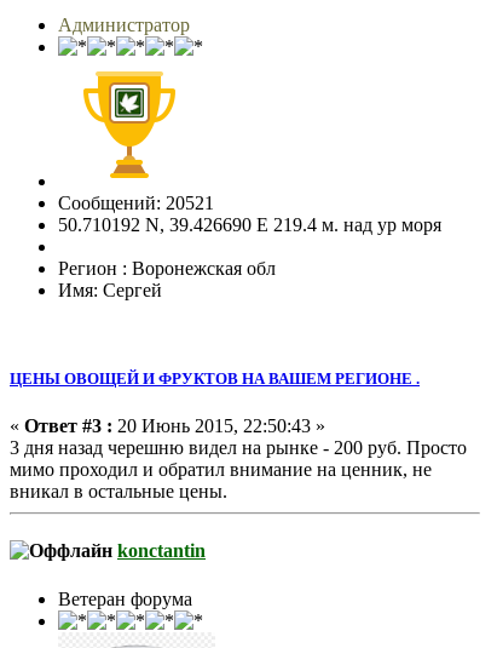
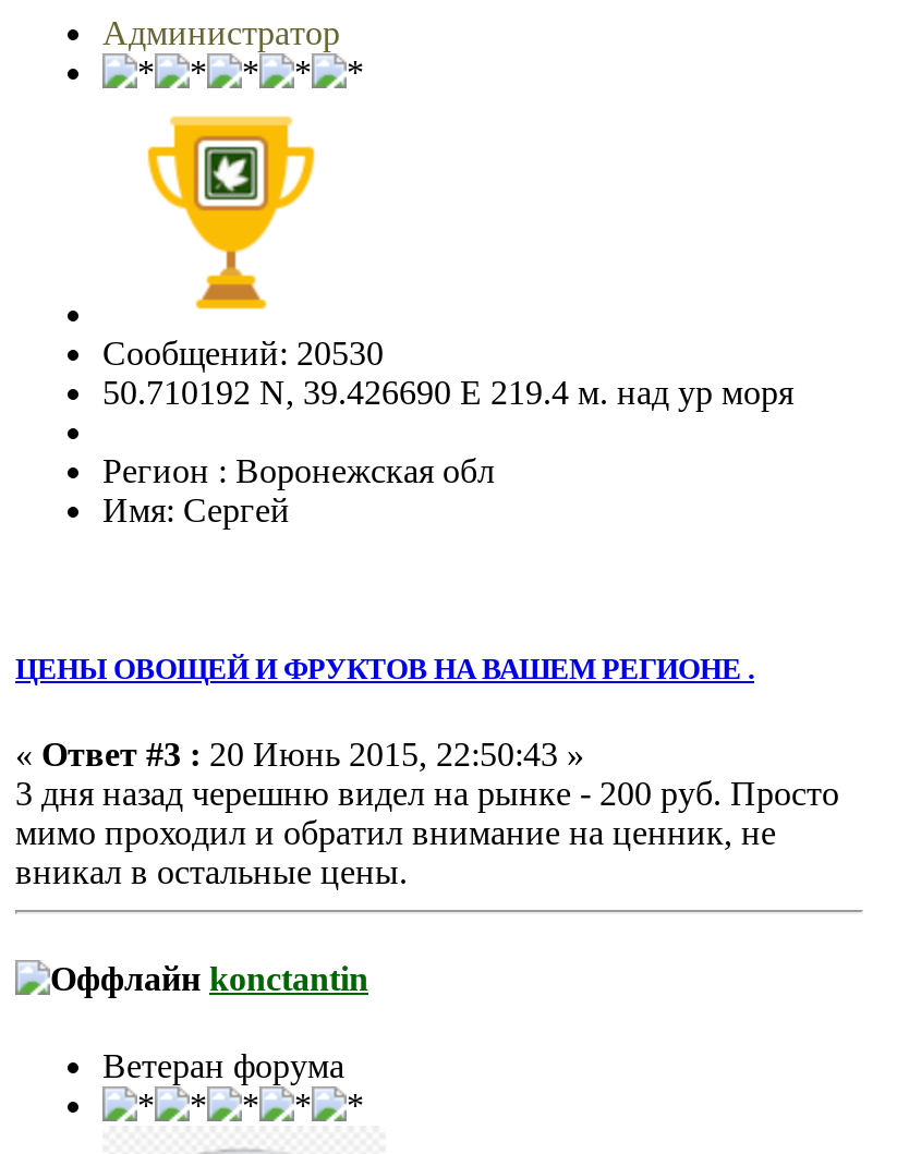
- Сообщений: 20521
+ Сообщений: 20530
